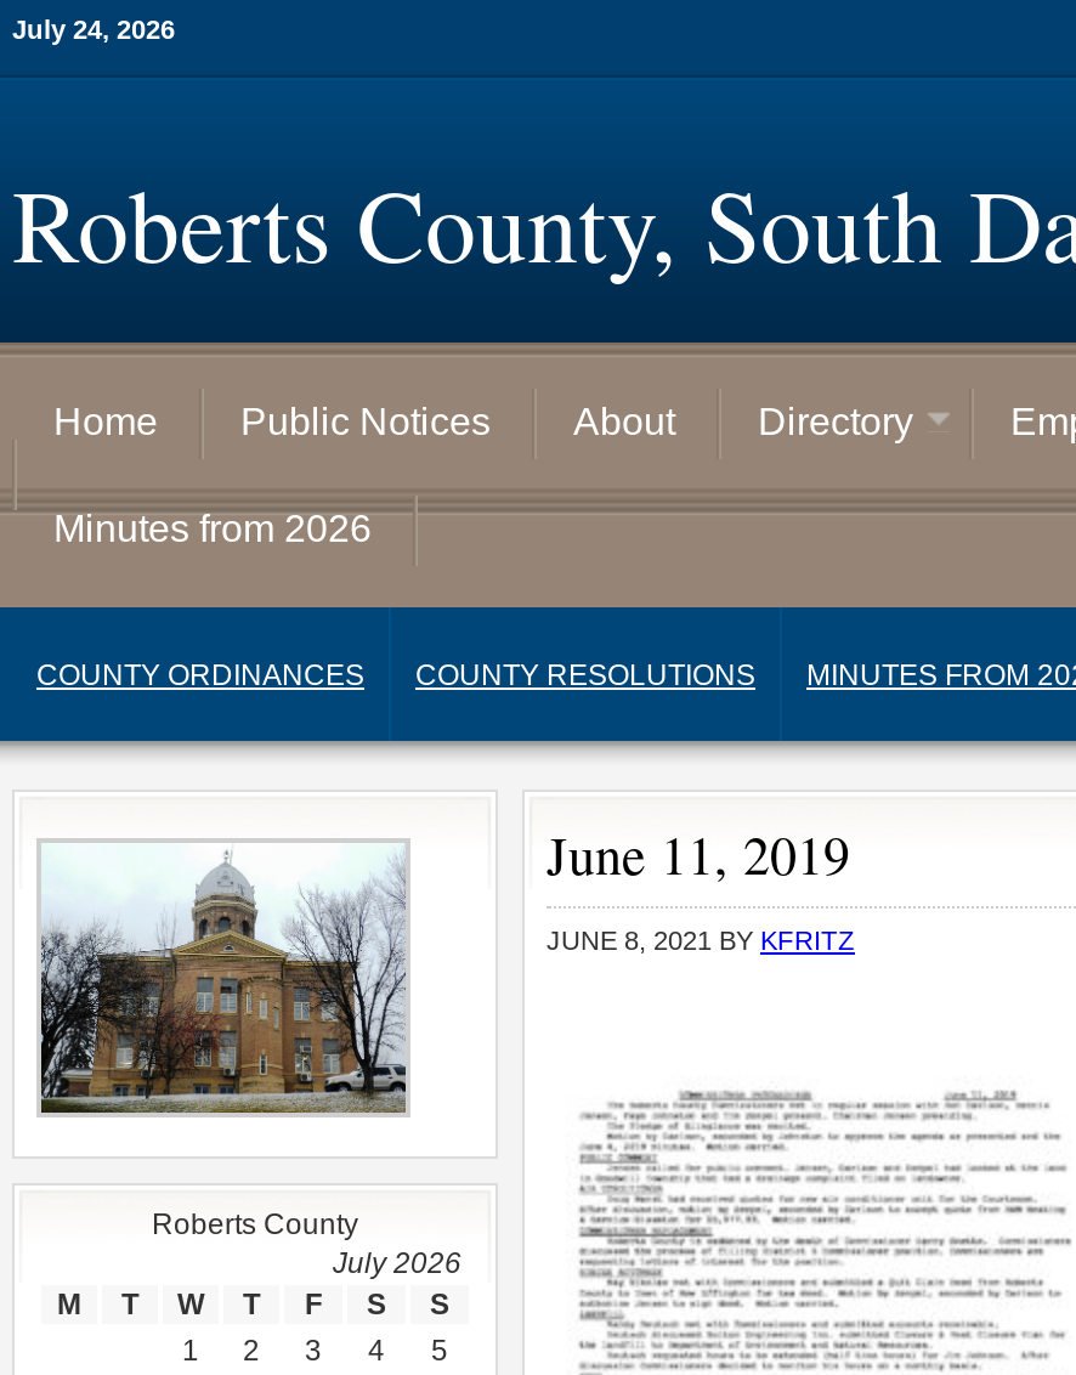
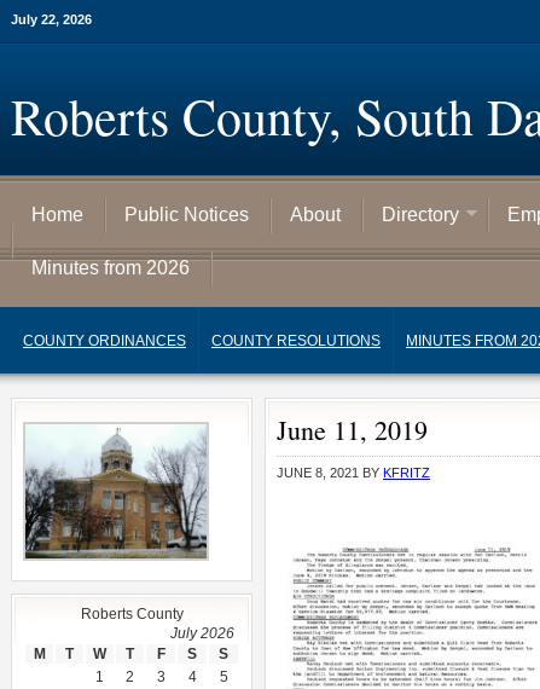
- July 24, 2026
+ July 22, 2026
